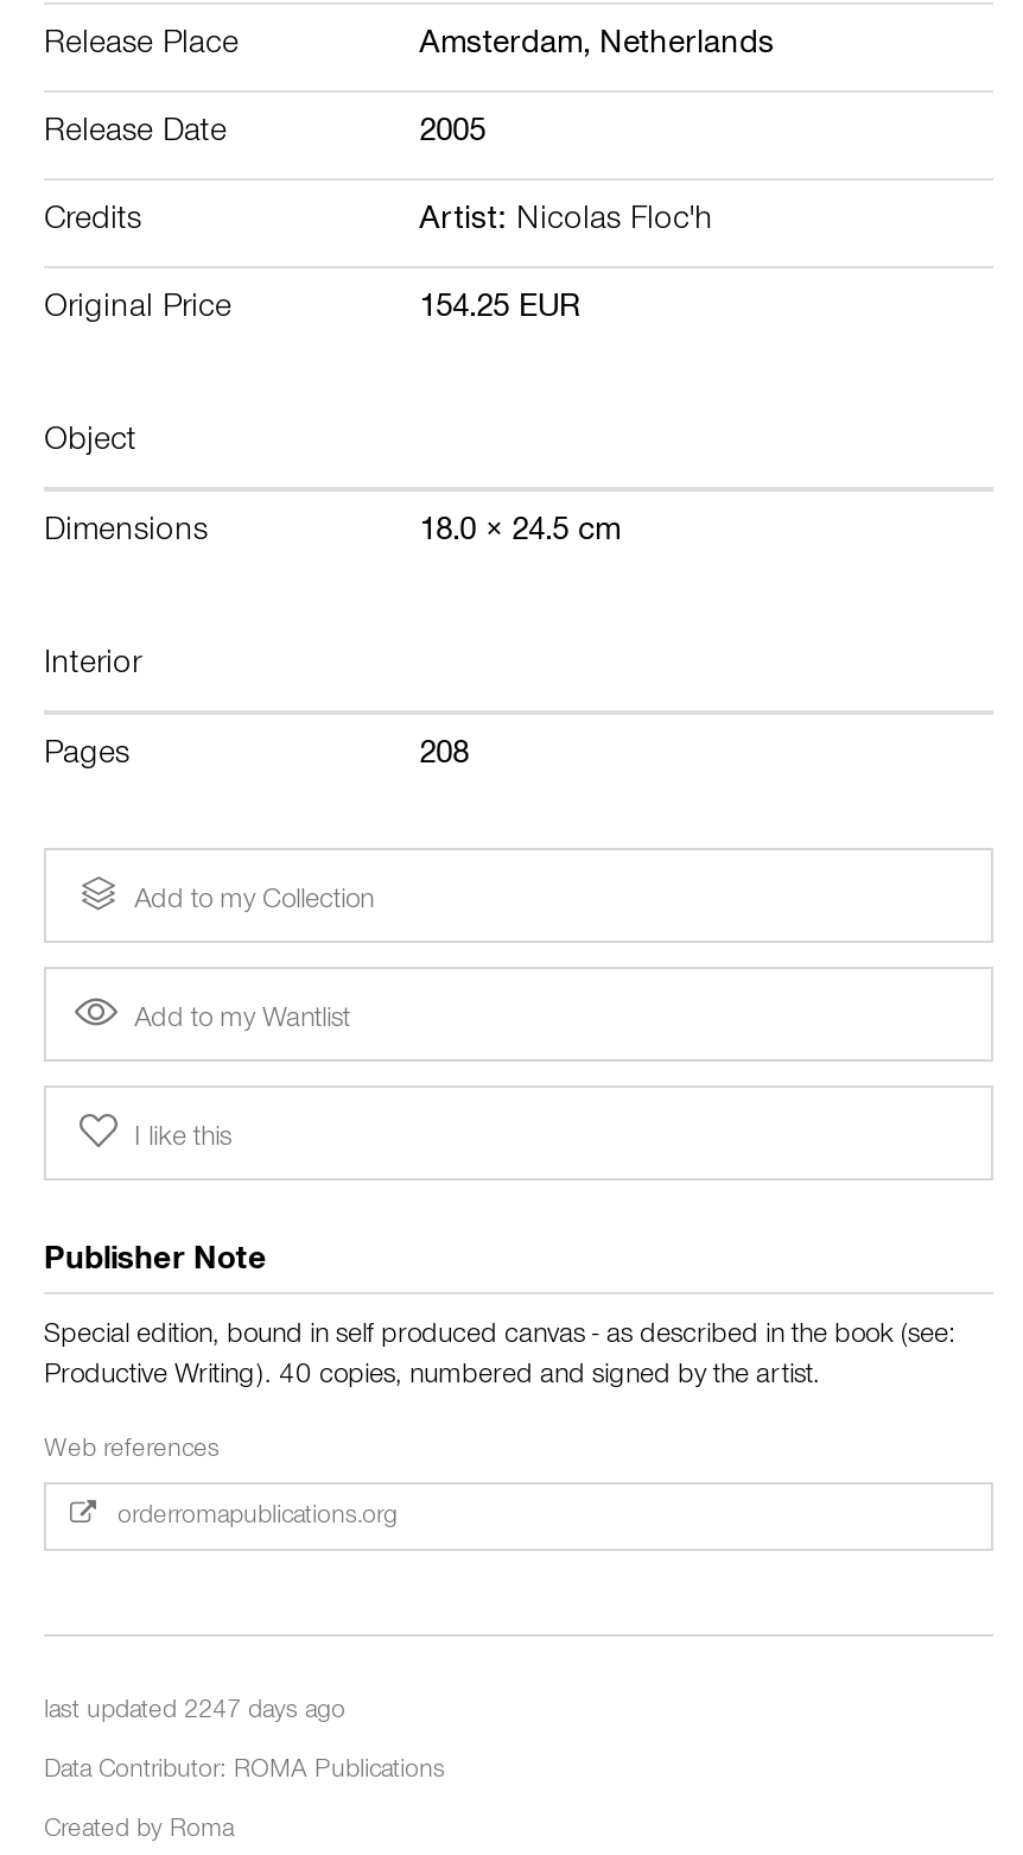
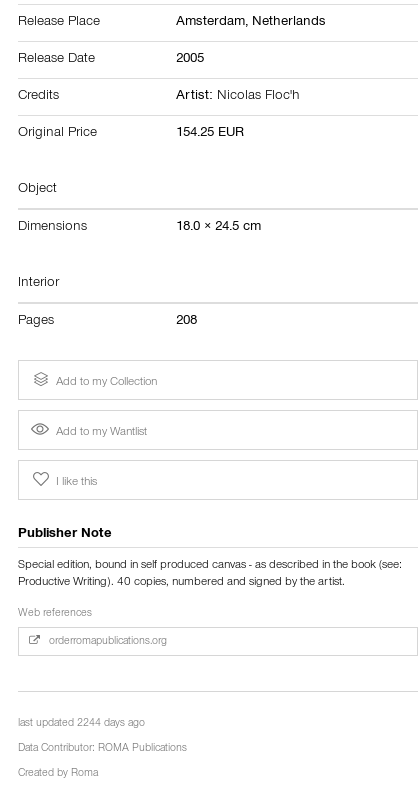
- last updated 2247 days ago
+ last updated 2244 days ago
